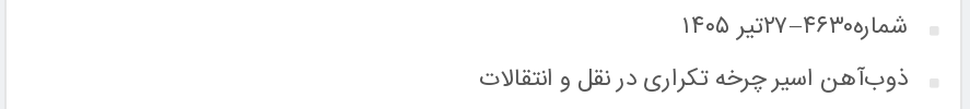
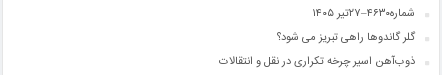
+ گلر گاندوها راهی تبریز می شود؟
